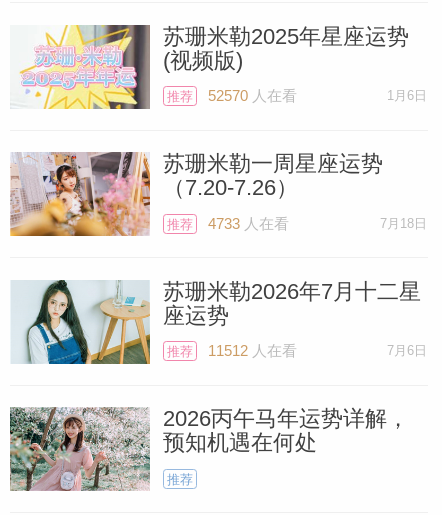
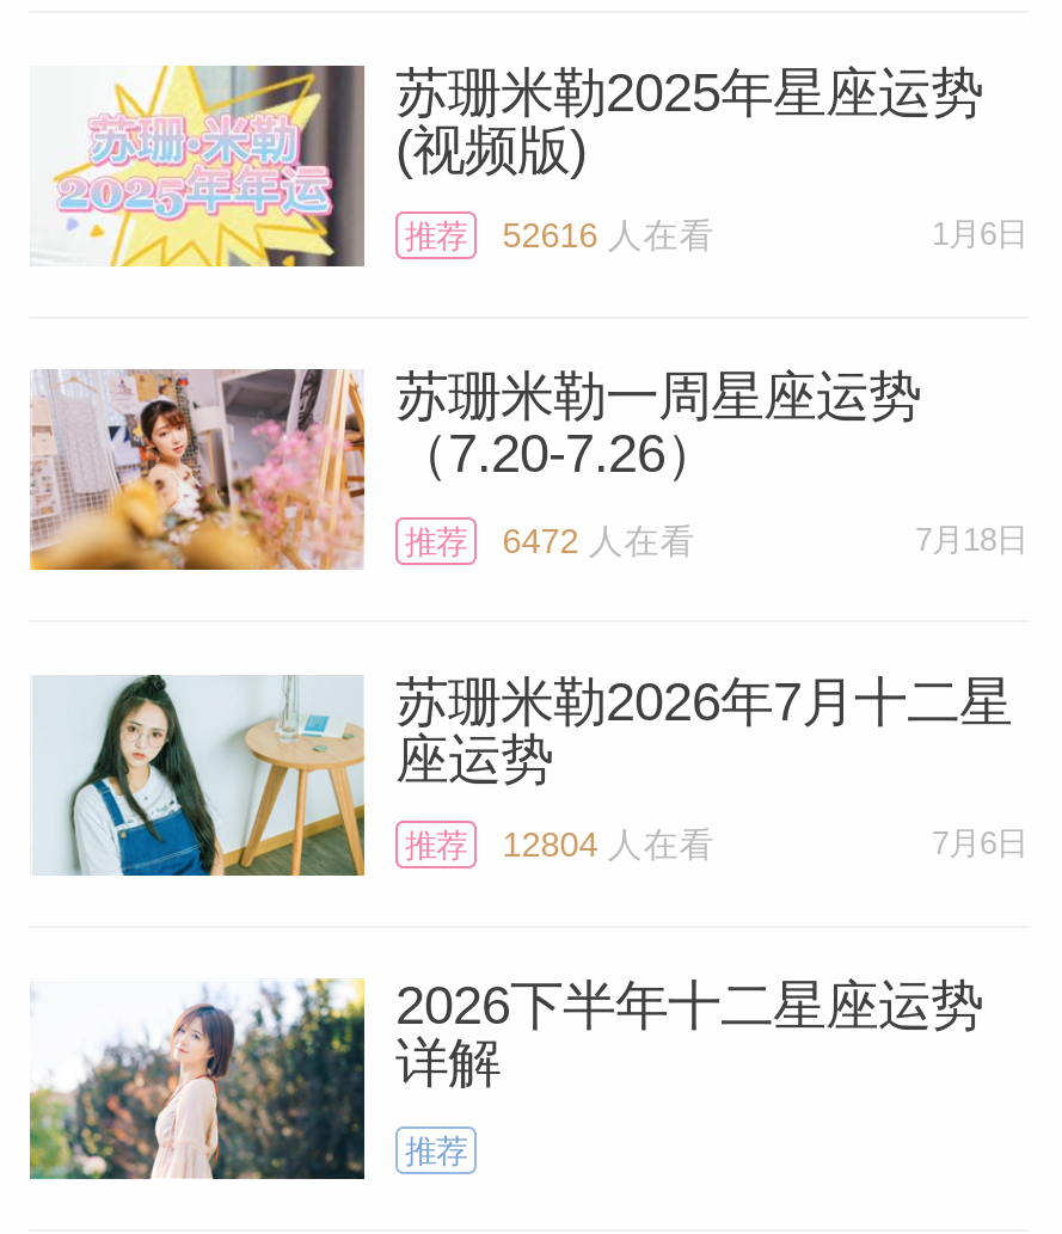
- 推荐 52570人在看
+ 推荐 52616人在看

- 推荐 4733人在看
+ 推荐 6472人在看

- 推荐 11512人在看
+ 推荐 12804人在看

- [image]
- 2026丙午马年运势详解，
- 预知机遇在何处
+ [image]
+ 2026下半年十二星座运势
+ 详解
